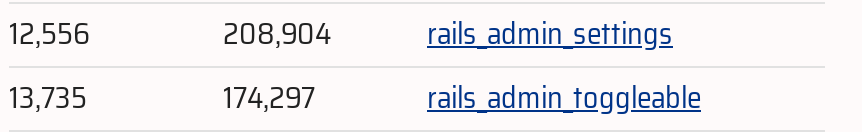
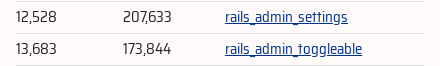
- 12,556
+ 12,528

- 208,904
+ 207,633

- 13,735
+ 13,683

- 174,297
+ 173,844
